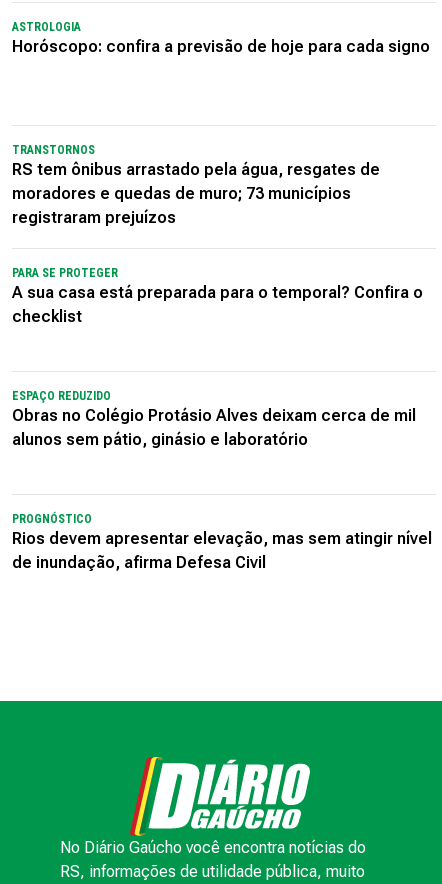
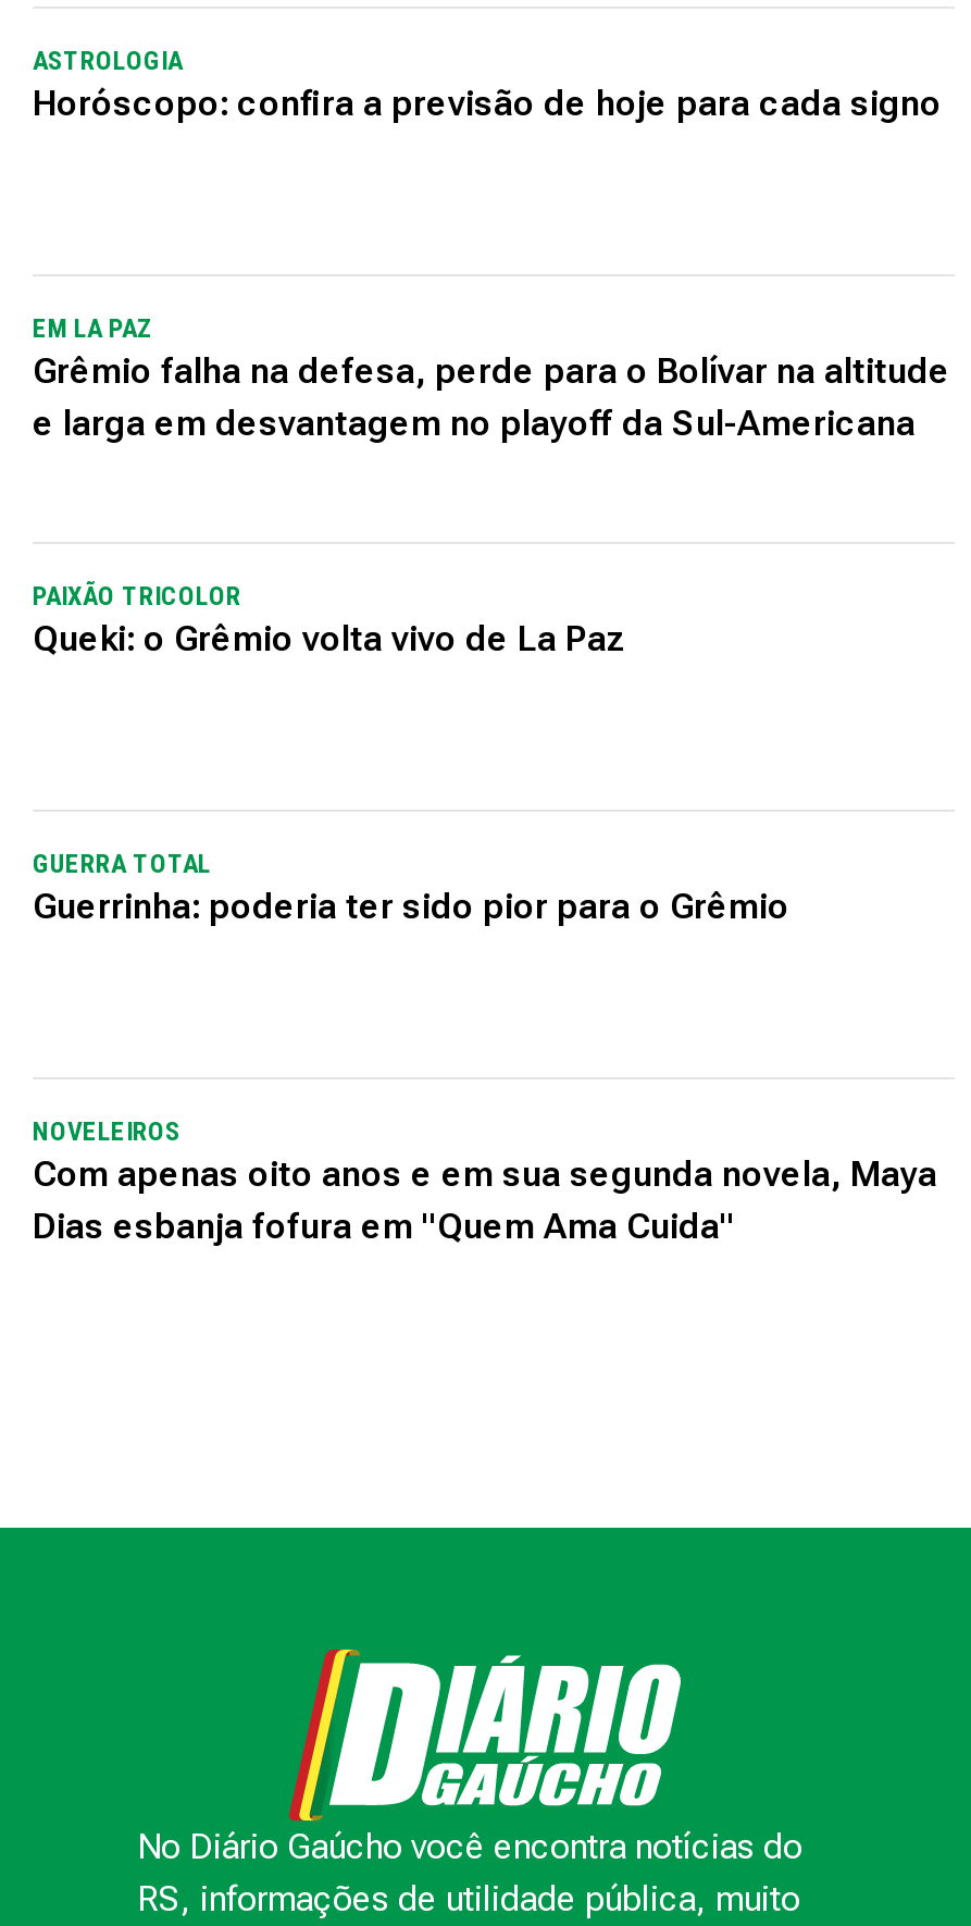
- TRANSTORNOS
- RS tem ônibus arrastado pela água, resgates de
- moradores e quedas de muro; 73 municípios
- registraram prejuízos
+ EM LA PAZ
+ Grêmio falha na defesa, perde para o Bolívar na altitude
+ e larga em desvantagem no playoff da Sul-Americana

- PARA SE PROTEGER
- A sua casa está preparada para o temporal? Confira o
- checklist
+ PAIXÃO TRICOLOR
+ Queki: o Grêmio volta vivo de La Paz

- ESPAÇO REDUZIDO
- Obras no Colégio Protásio Alves deixam cerca de mil
- alunos sem pátio, ginásio e laboratório
+ GUERRA TOTAL
+ Guerrinha: poderia ter sido pior para o Grêmio

- PROGNÓSTICO
- Rios devem apresentar elevação, mas sem atingir nível
- de inundação, afirma Defesa Civil
+ NOVELEIROS
+ Com apenas oito anos e em sua segunda novela, Maya
+ Dias esbanja fofura em "Quem Ama Cuida"
